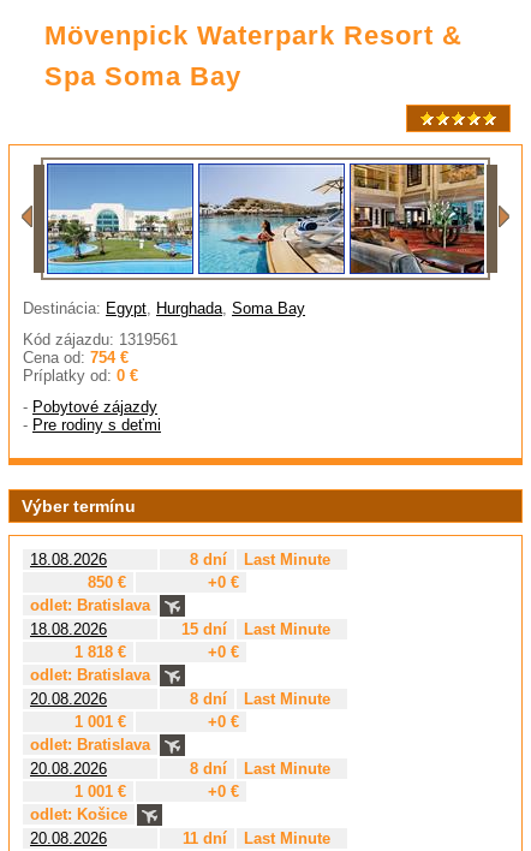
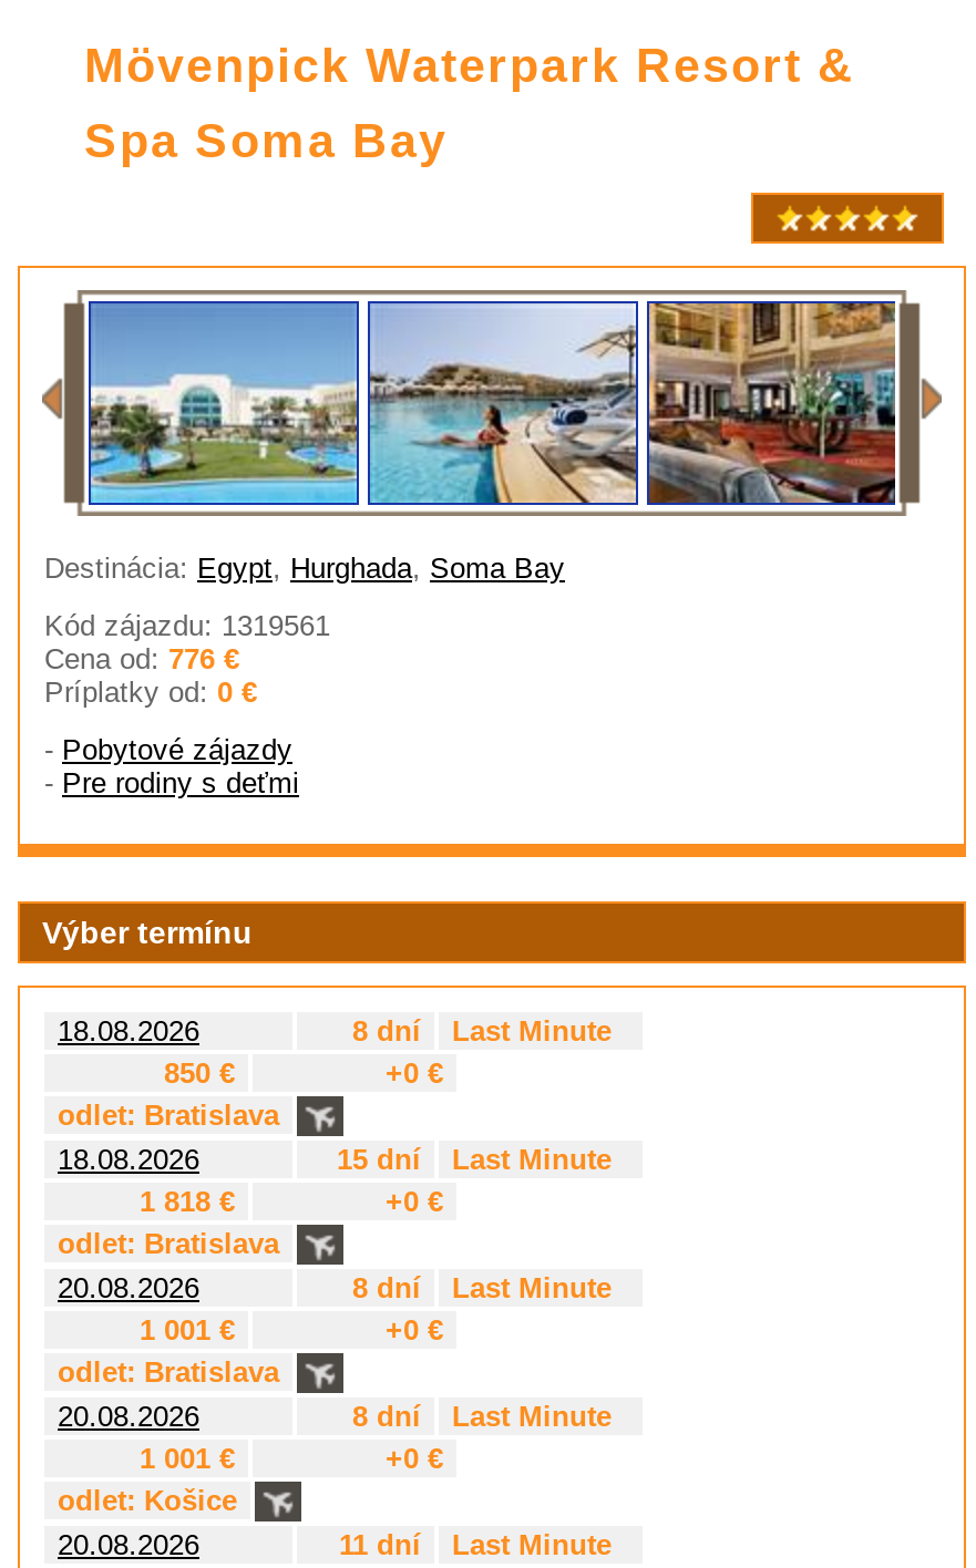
- Cena od: 754 €
+ Cena od: 776 €
